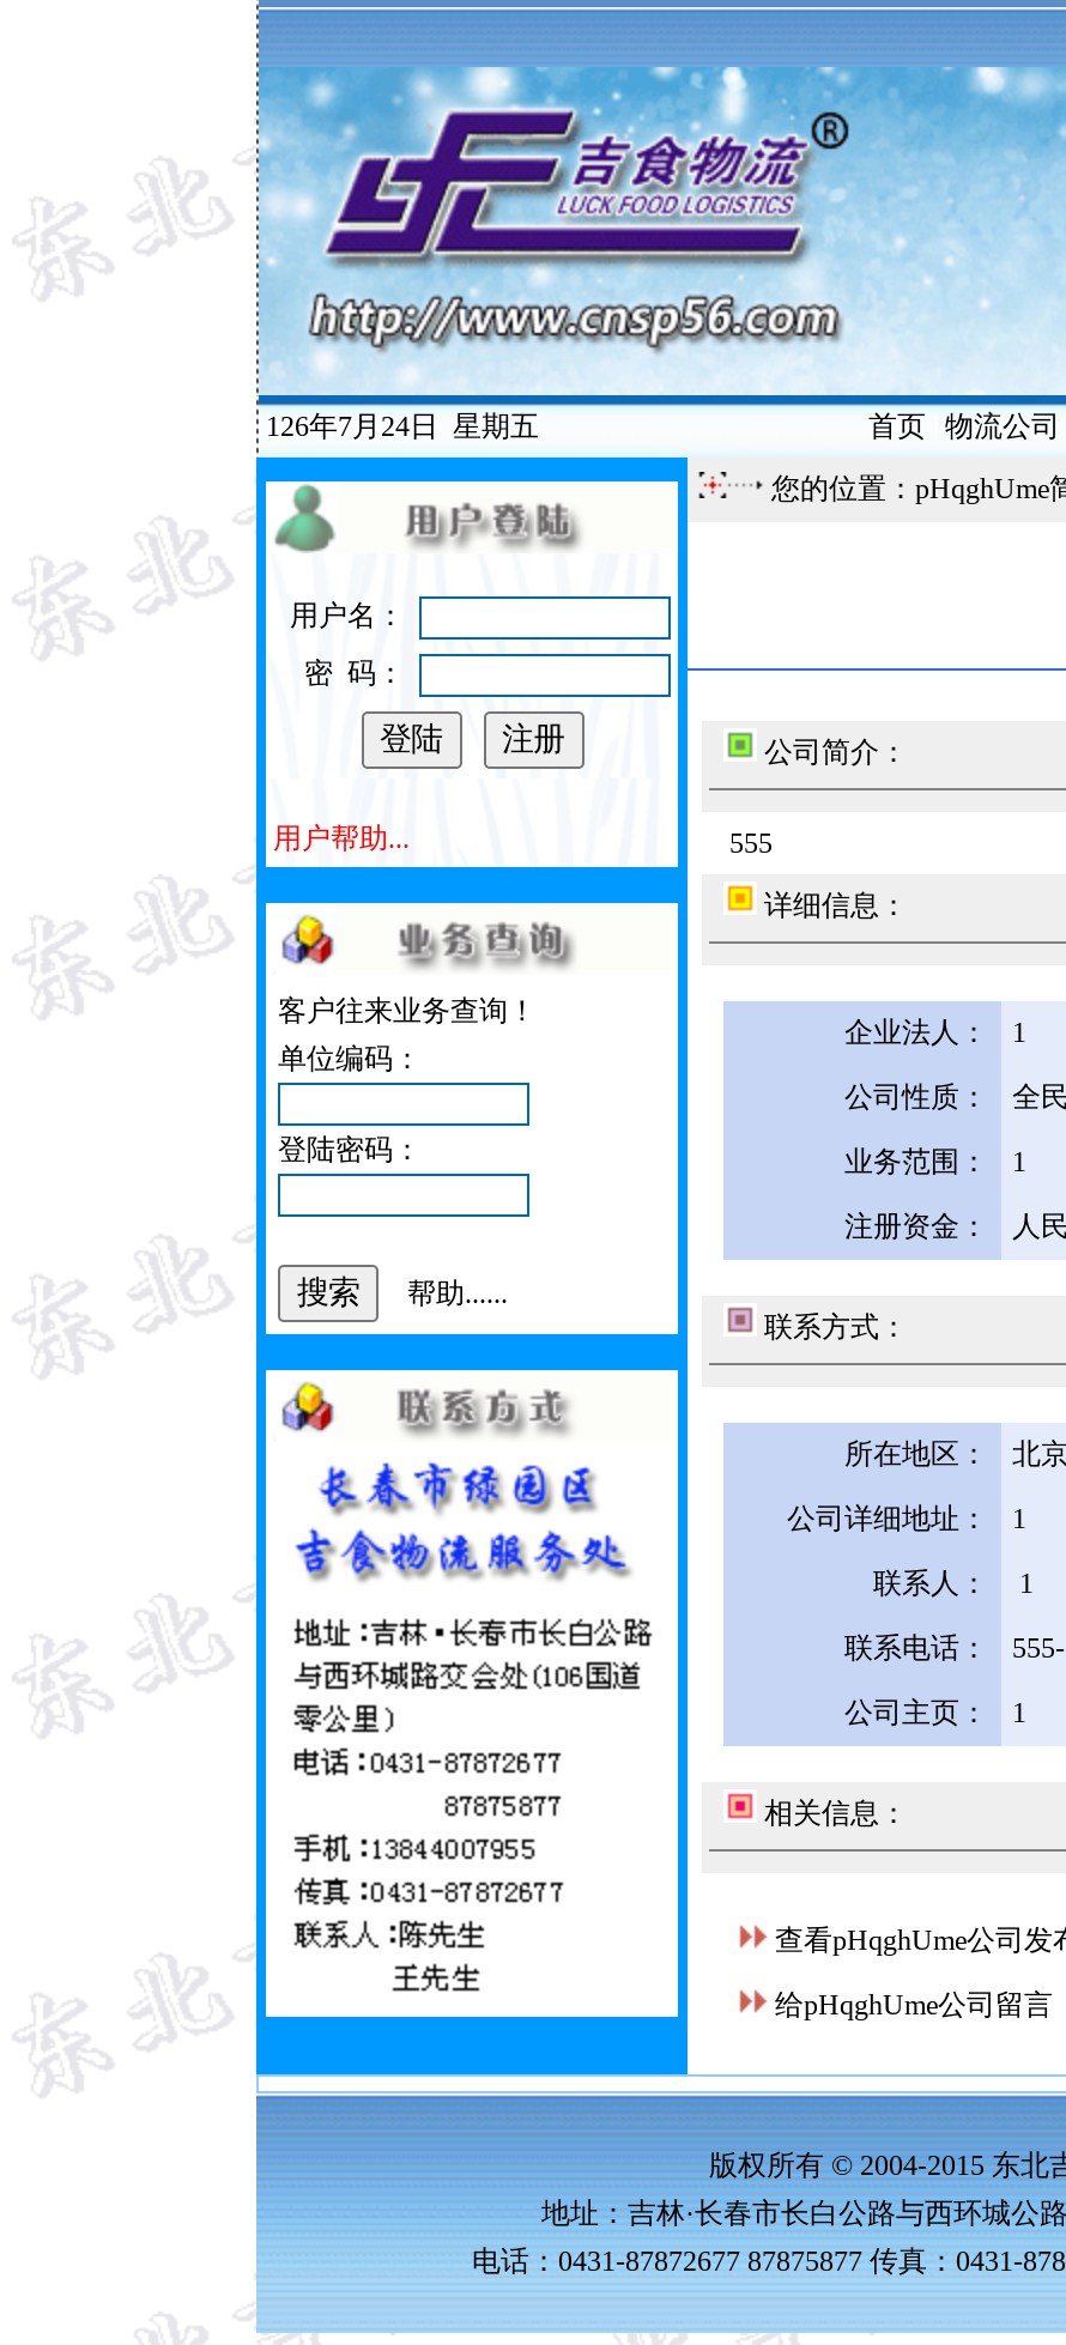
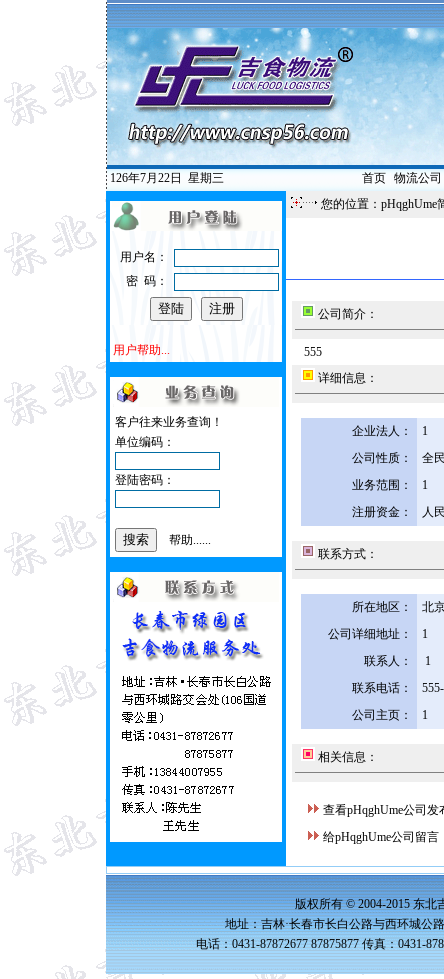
- 126年7月24日 星期五
+ 126年7月22日 星期三
